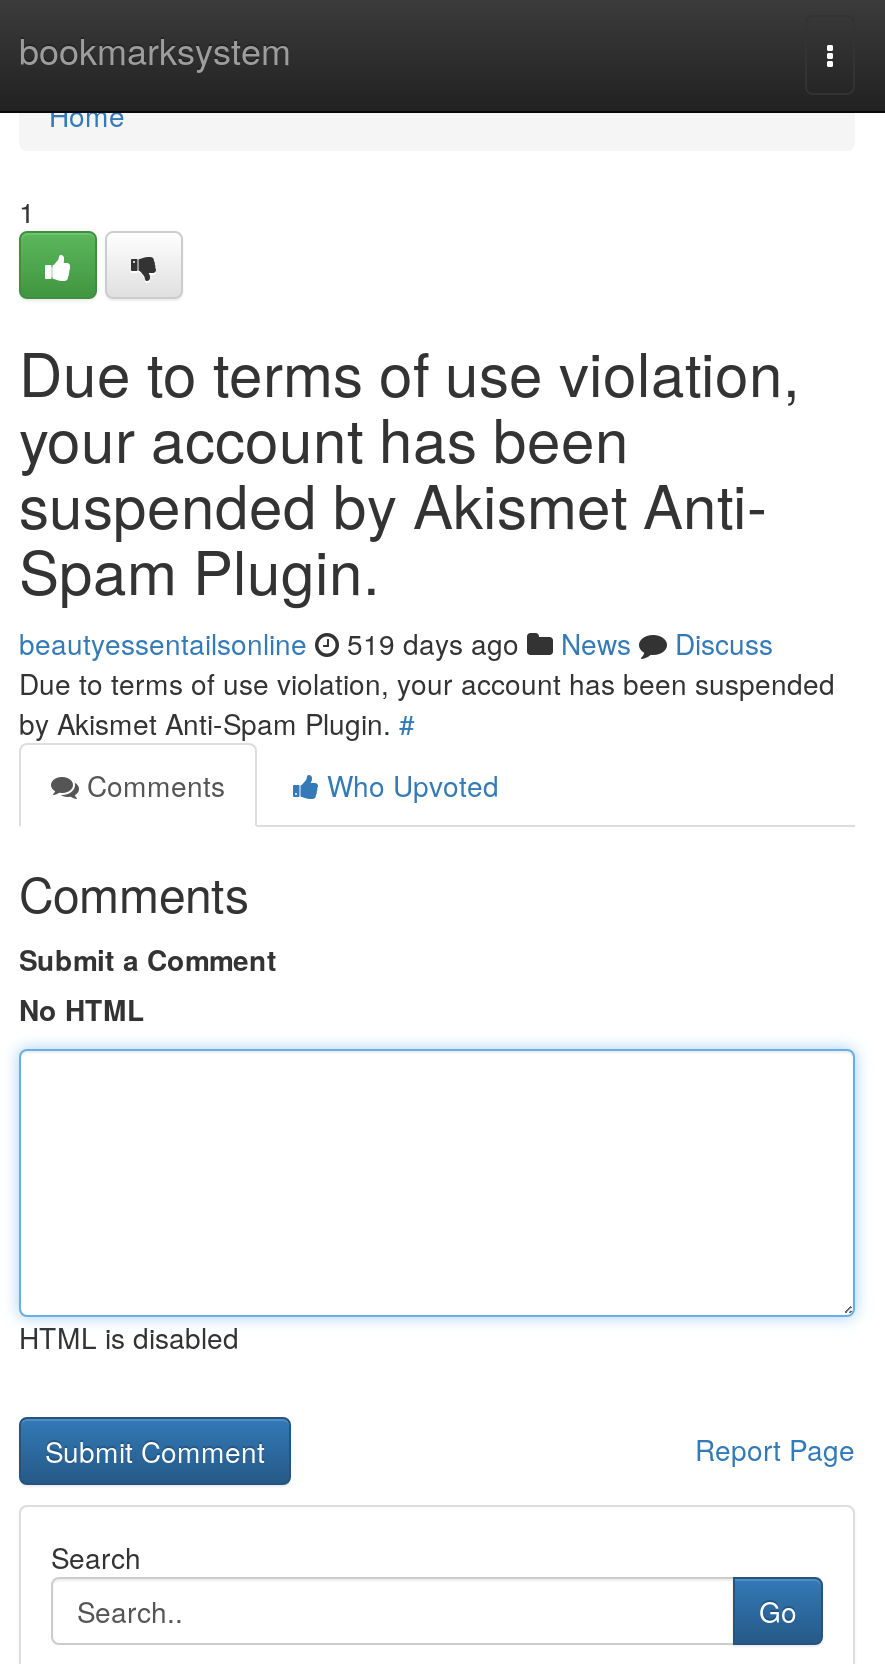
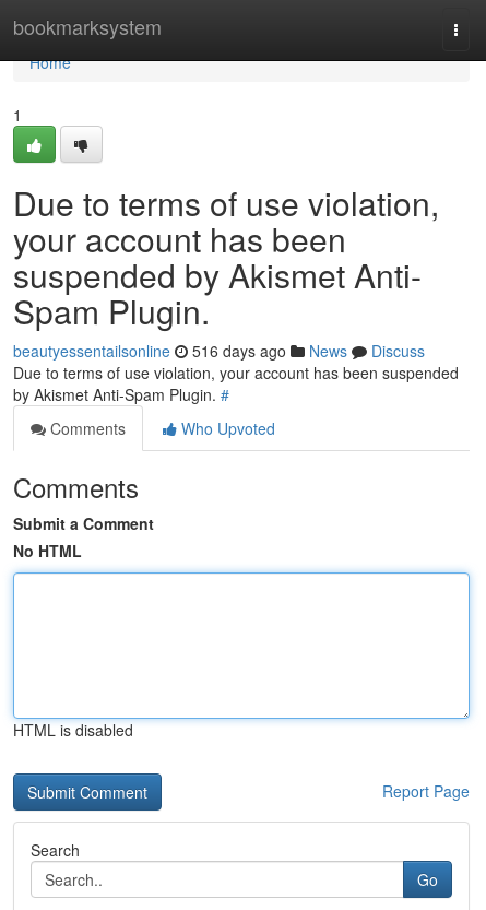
- beautyessentailsonline 519 days ago News Discuss
+ beautyessentailsonline 516 days ago News Discuss
